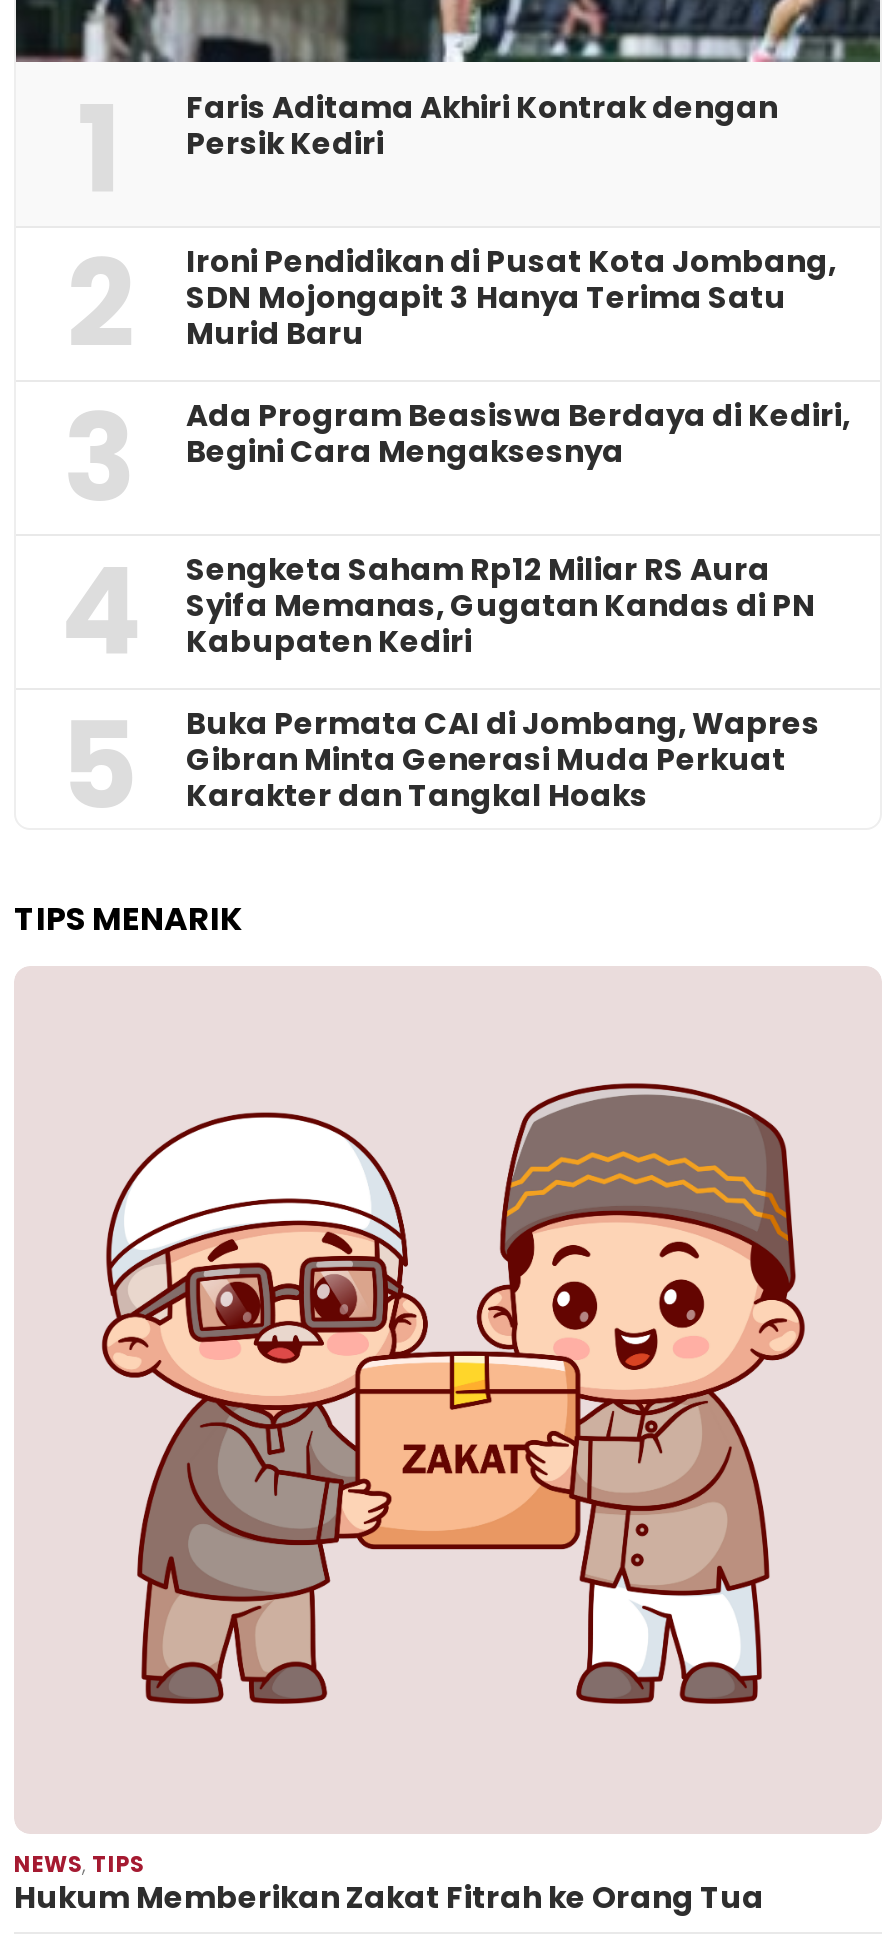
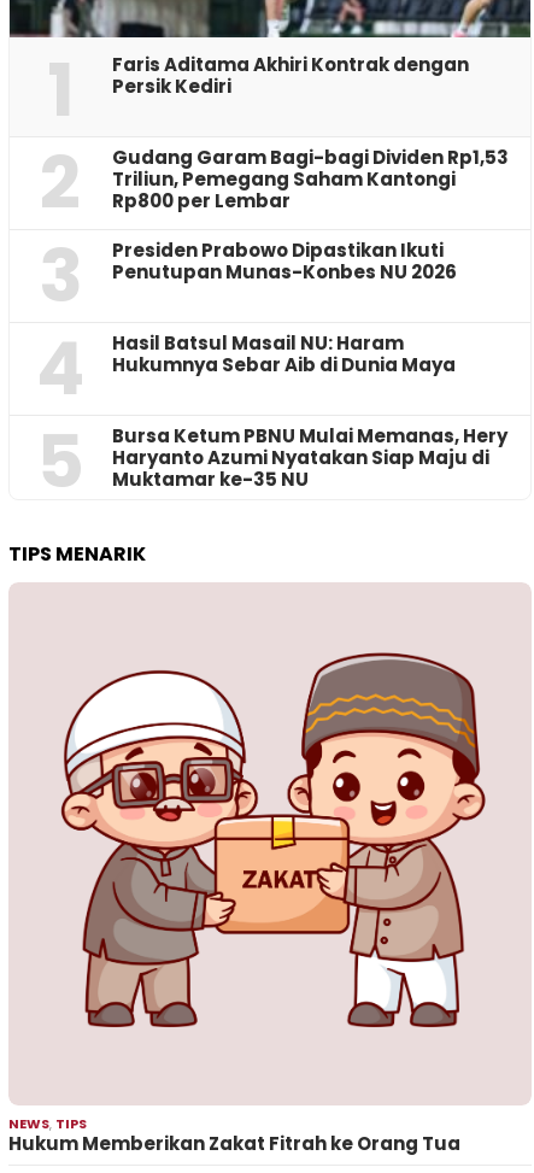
- Ironi Pendidikan di Pusat Kota Jombang,
- SDN Mojongapit 3 Hanya Terima Satu
- Murid Baru
+ Gudang Garam Bagi-bagi Dividen Rp1,53
+ Triliun, Pemegang Saham Kantongi
+ Rp800 per Lembar

- Ada Program Beasiswa Berdaya di Kediri,
- Begini Cara Mengaksesnya
+ Presiden Prabowo Dipastikan Ikuti
+ Penutupan Munas-Konbes NU 2026

- Sengketa Saham Rp12 Miliar RS Aura
- Syifa Memanas, Gugatan Kandas di PN
- Kabupaten Kediri
+ Hasil Batsul Masail NU: Haram
+ Hukumnya Sebar Aib di Dunia Maya

- Buka Permata CAI di Jombang, Wapres
- Gibran Minta Generasi Muda Perkuat
- Karakter dan Tangkal Hoaks
+ Bursa Ketum PBNU Mulai Memanas, Hery
+ Haryanto Azumi Nyatakan Siap Maju di
+ Muktamar ke-35 NU
